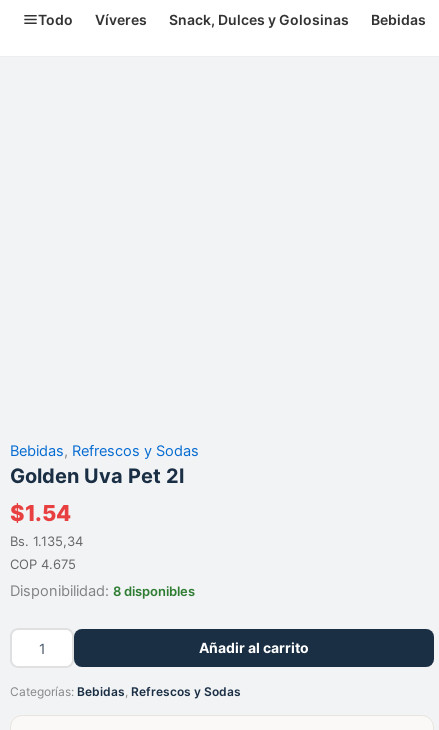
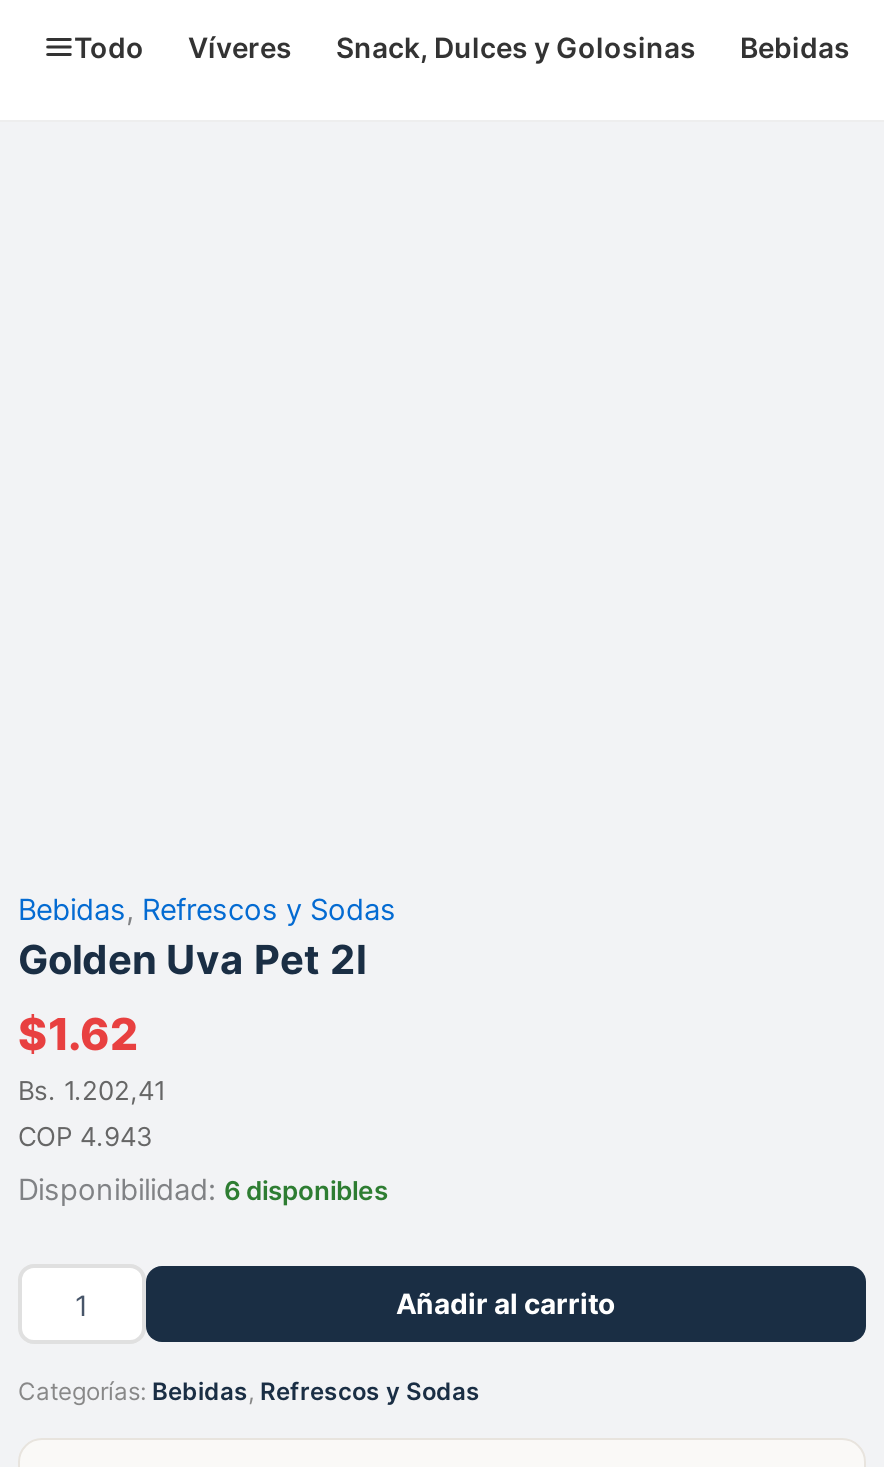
- $1.54
+ $1.62

- Bs. 1.135,34
+ Bs. 1.202,41

- COP 4.675
+ COP 4.943

- Disponibilidad: 8 disponibles
+ Disponibilidad: 6 disponibles
